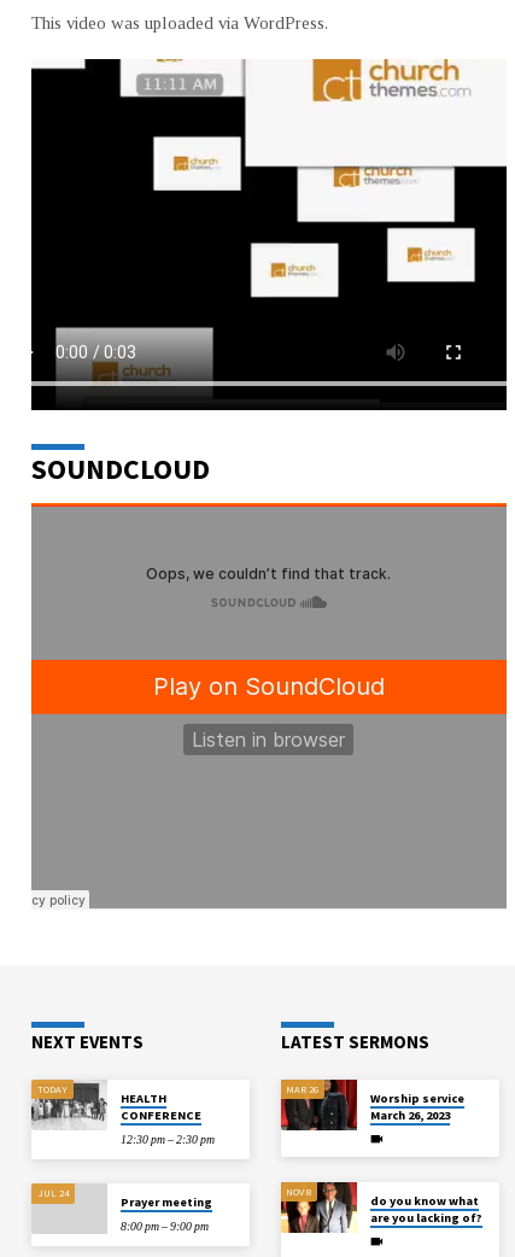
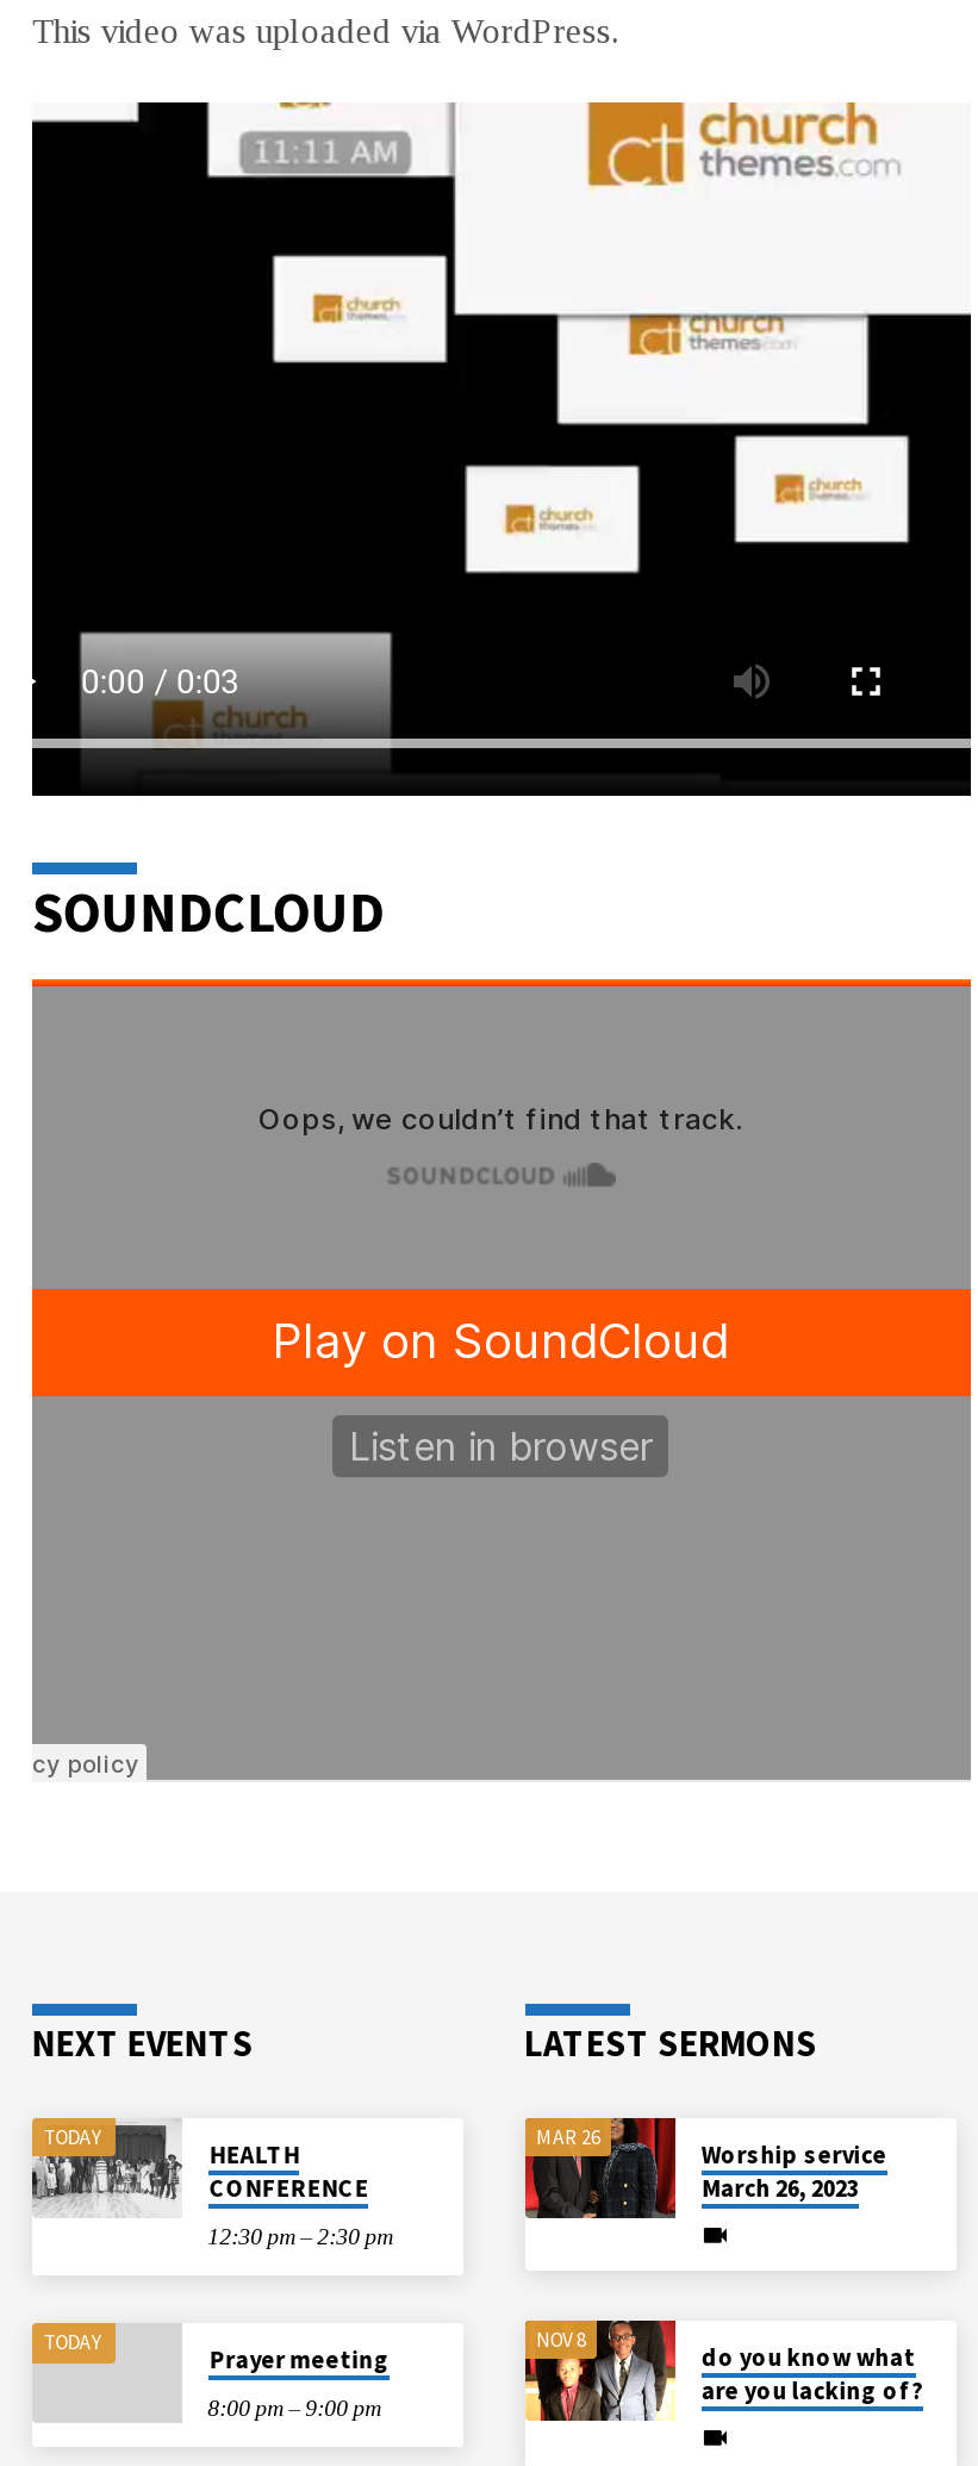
- JUL 24
+ TODAY
